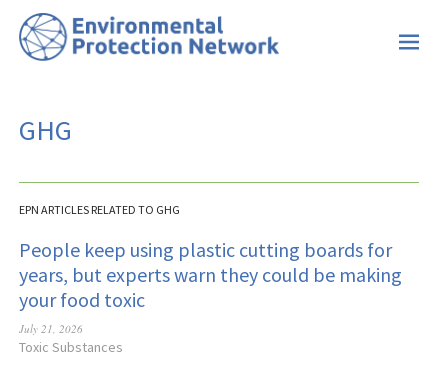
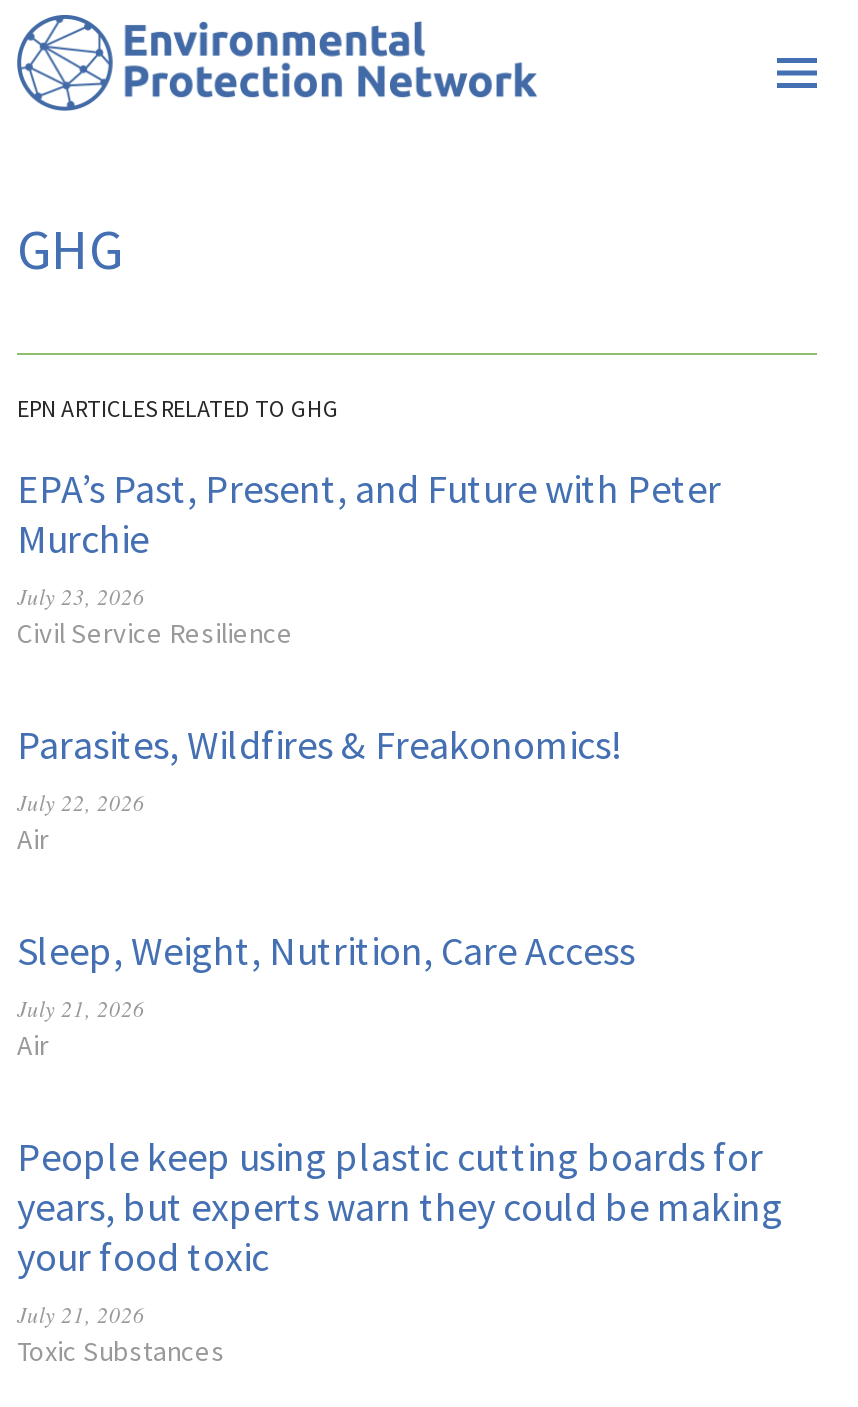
+ EPA’s Past, Present, and Future with Peter
+ Murchie
+ July 23, 2026
+ Civil Service Resilience
+ Parasites, Wildfires & Freakonomics!
+ July 22, 2026
+ Air
+ Sleep, Weight, Nutrition, Care Access
+ July 21, 2026
+ Air
